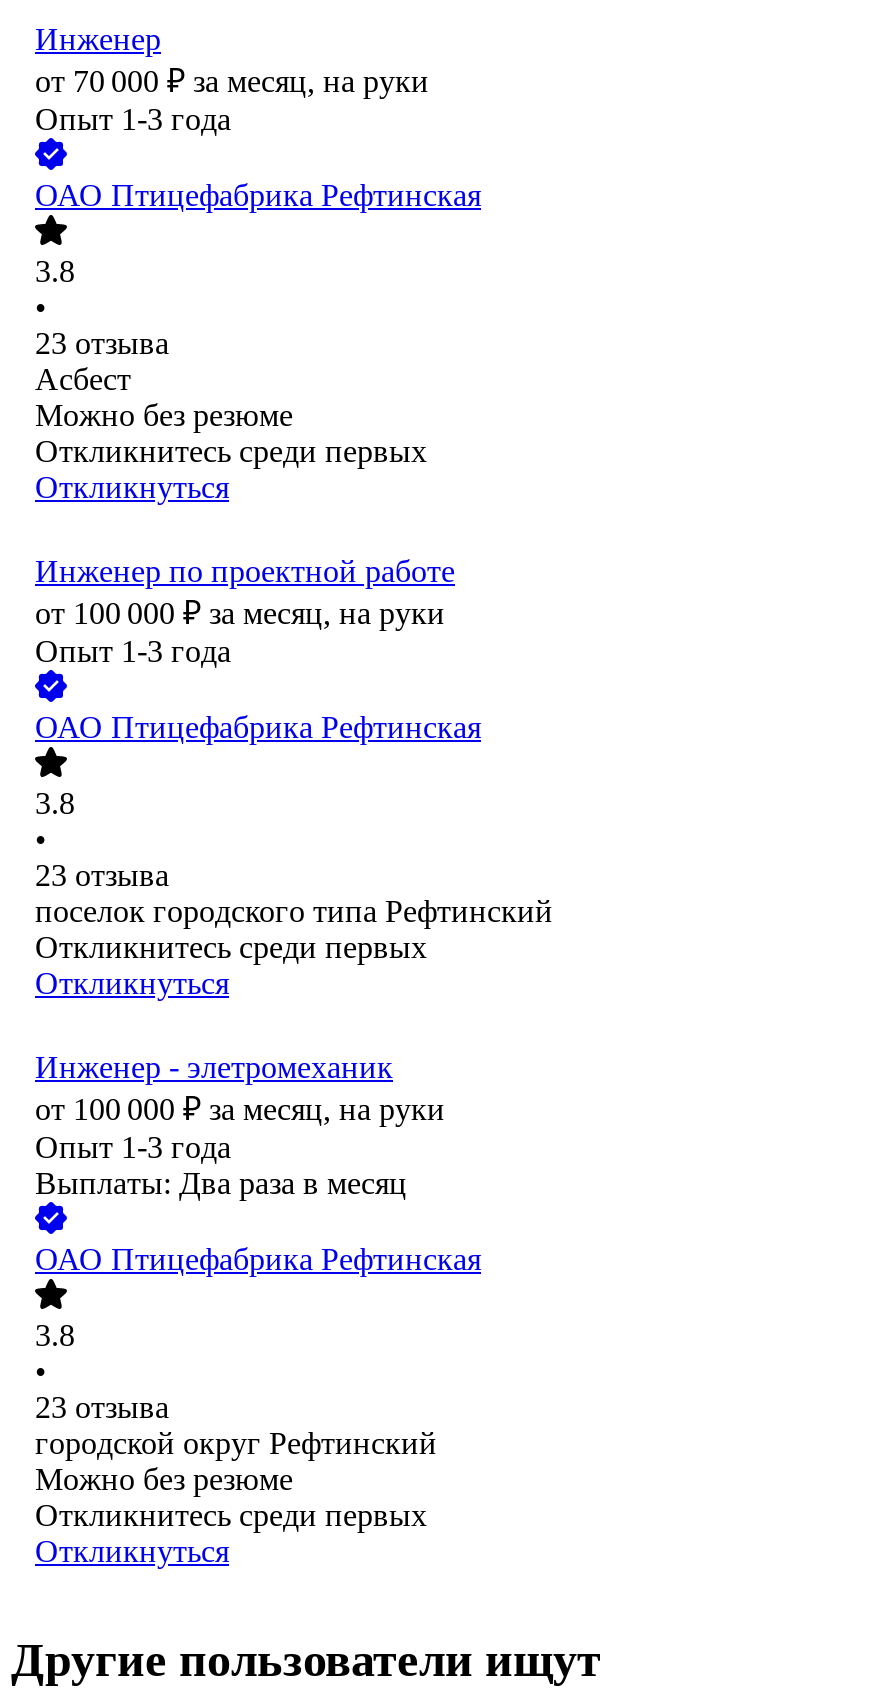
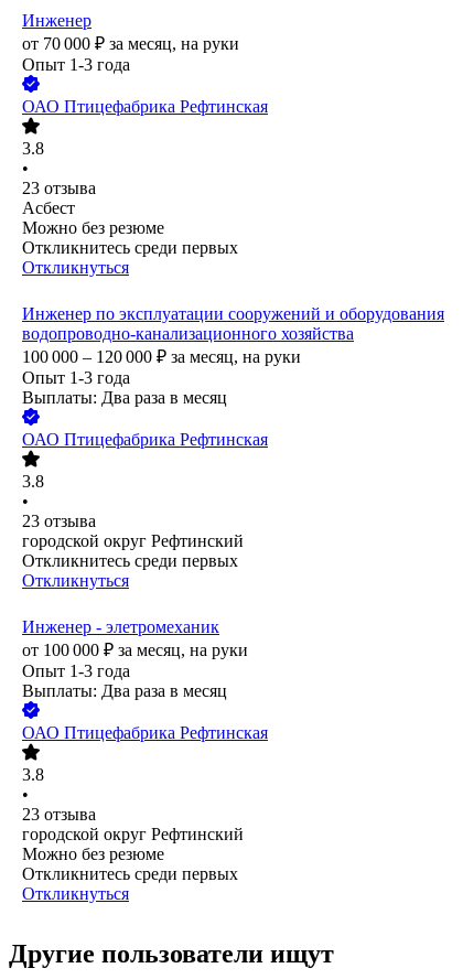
- Инженер по проектной работе
- от 100 000 ₽ за месяц, на руки
+ Инженер по эксплуатации сооружений и оборудования
+ водопроводно-канализационного хозяйства
+ 100 000 – 120 000 ₽ за месяц, на руки

+ Выплаты: Два раза в месяц

- поселок городского типа Рефтинский
+ городской округ Рефтинский
